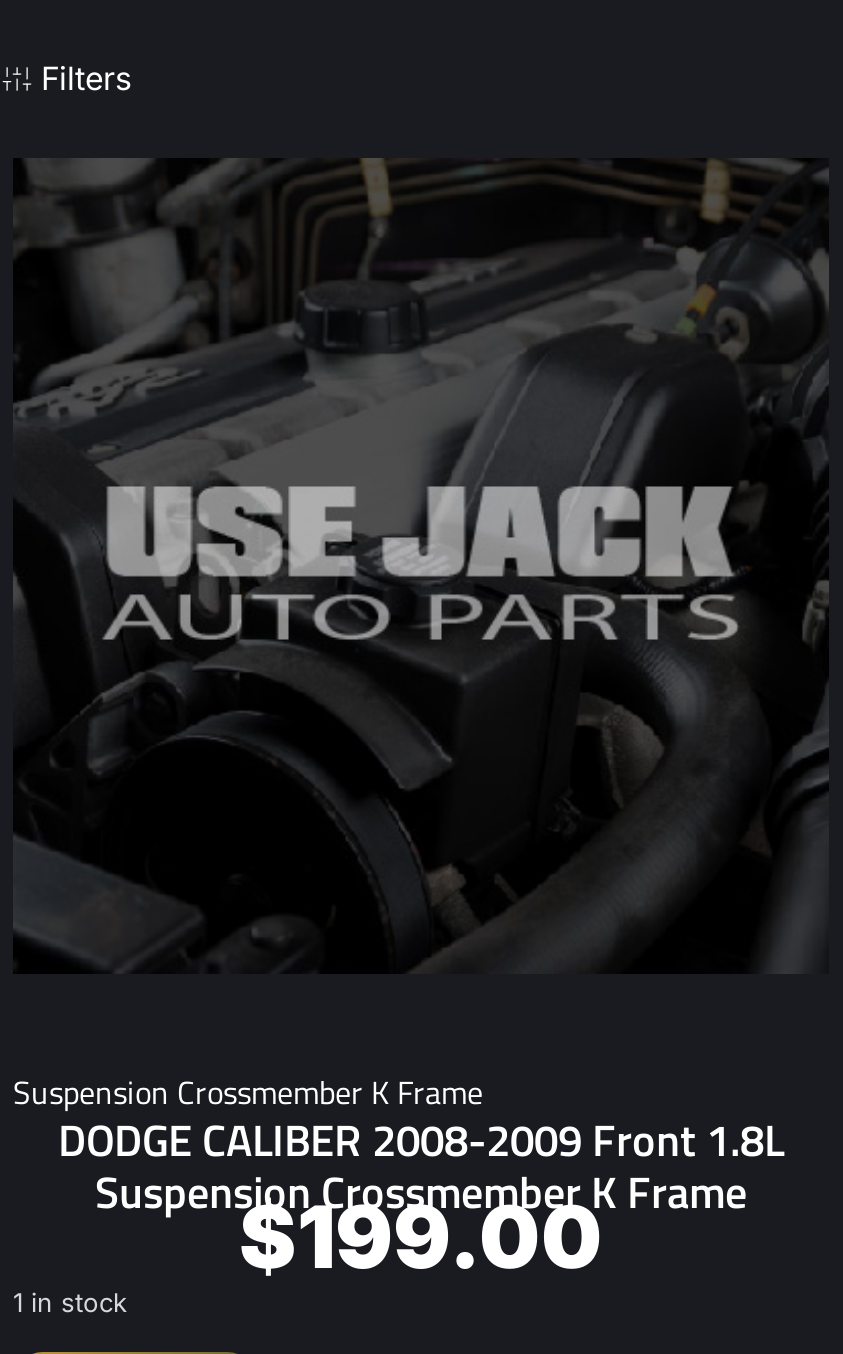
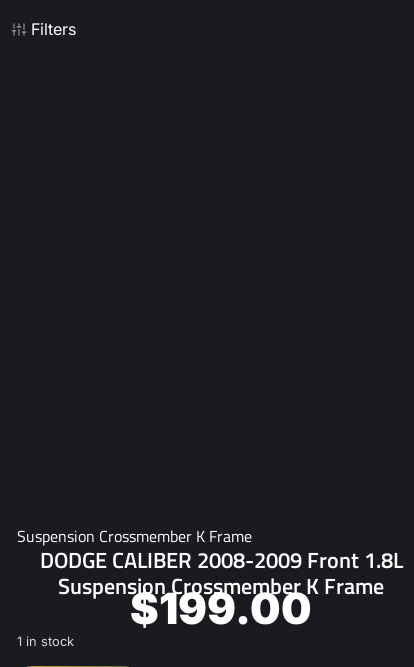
- [image]
